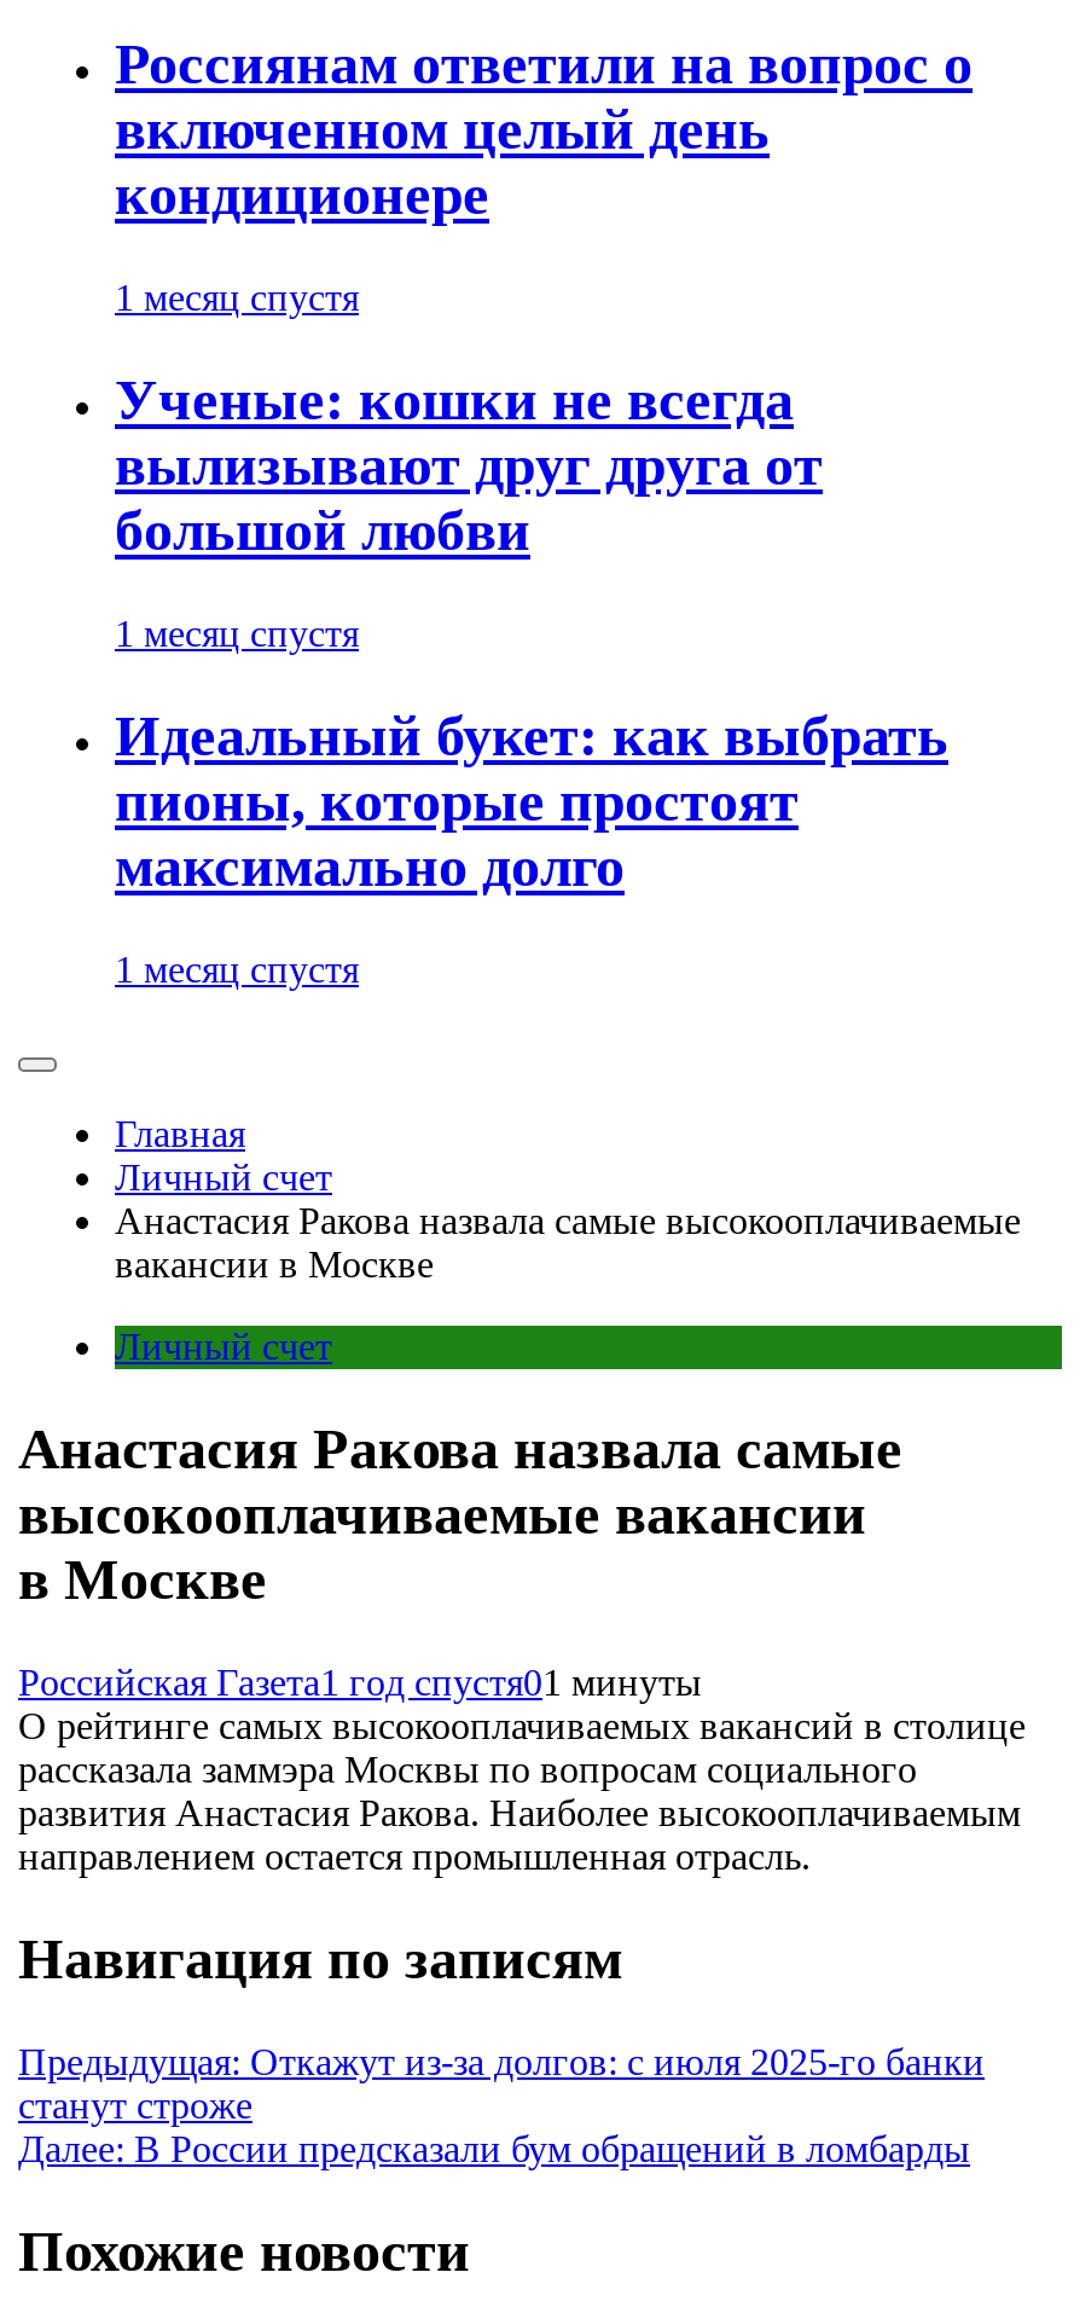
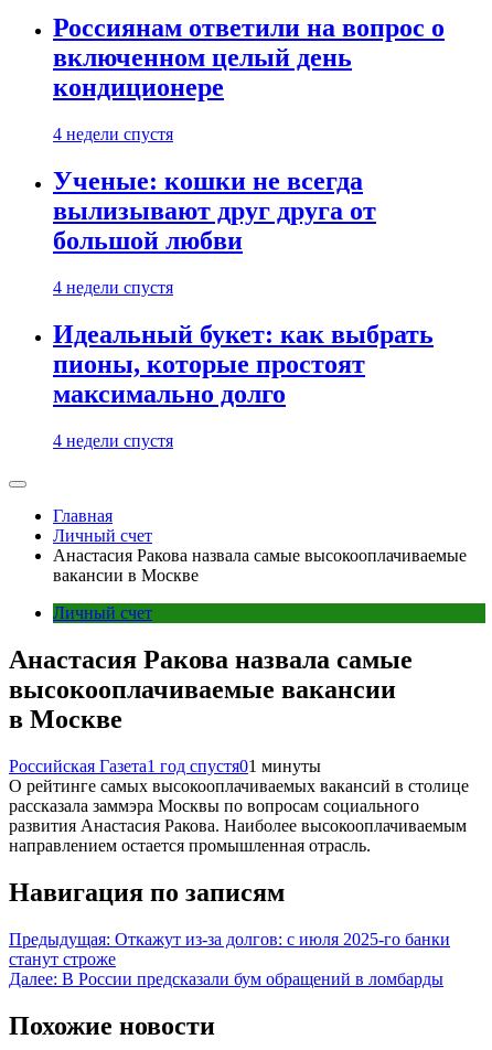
- 1 месяц спустя
+ 4 недели спустя

- 1 месяц спустя
+ 4 недели спустя

- 1 месяц спустя
+ 4 недели спустя
